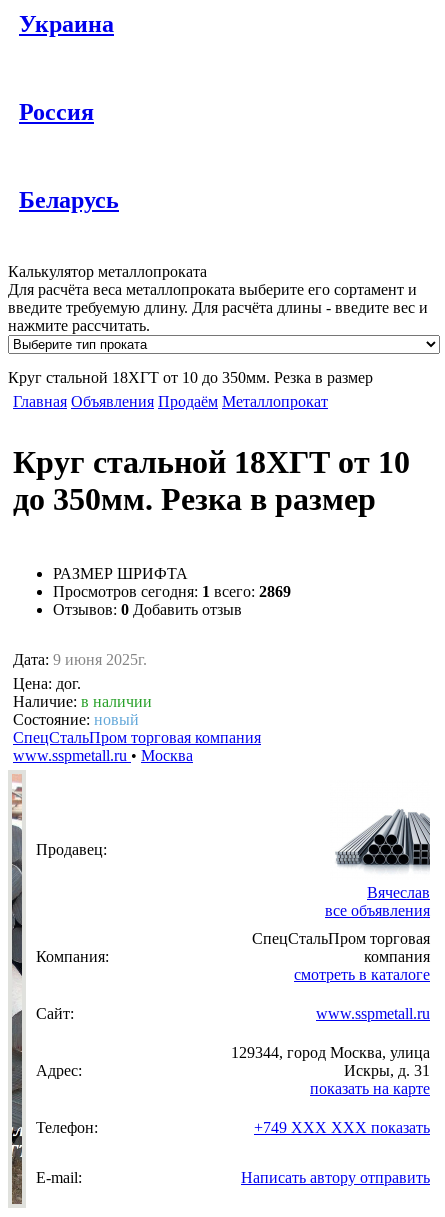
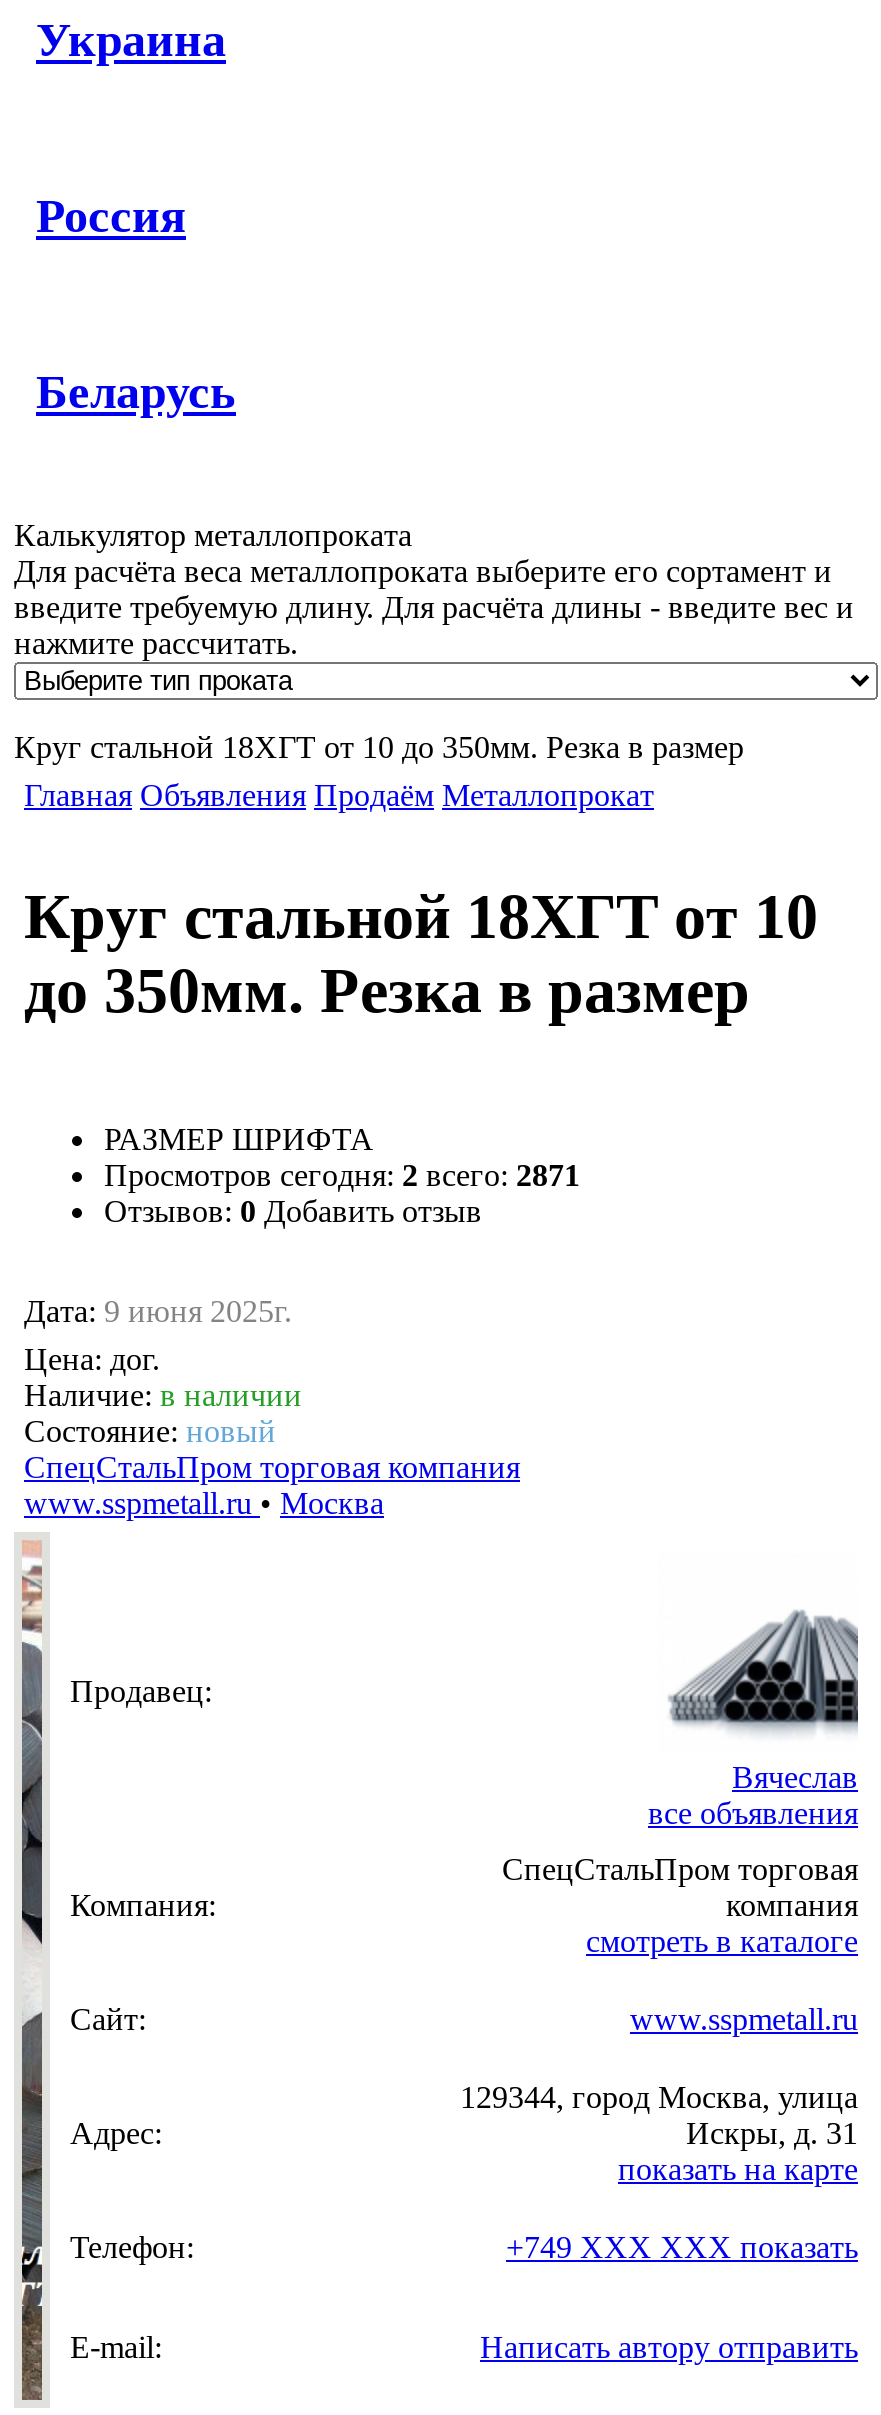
- Просмотров сегодня: 1 всего: 2869
+ Просмотров сегодня: 2 всего: 2871
